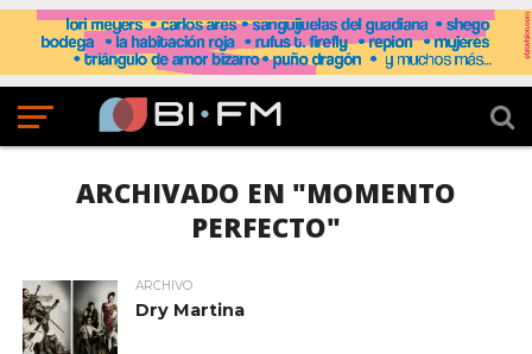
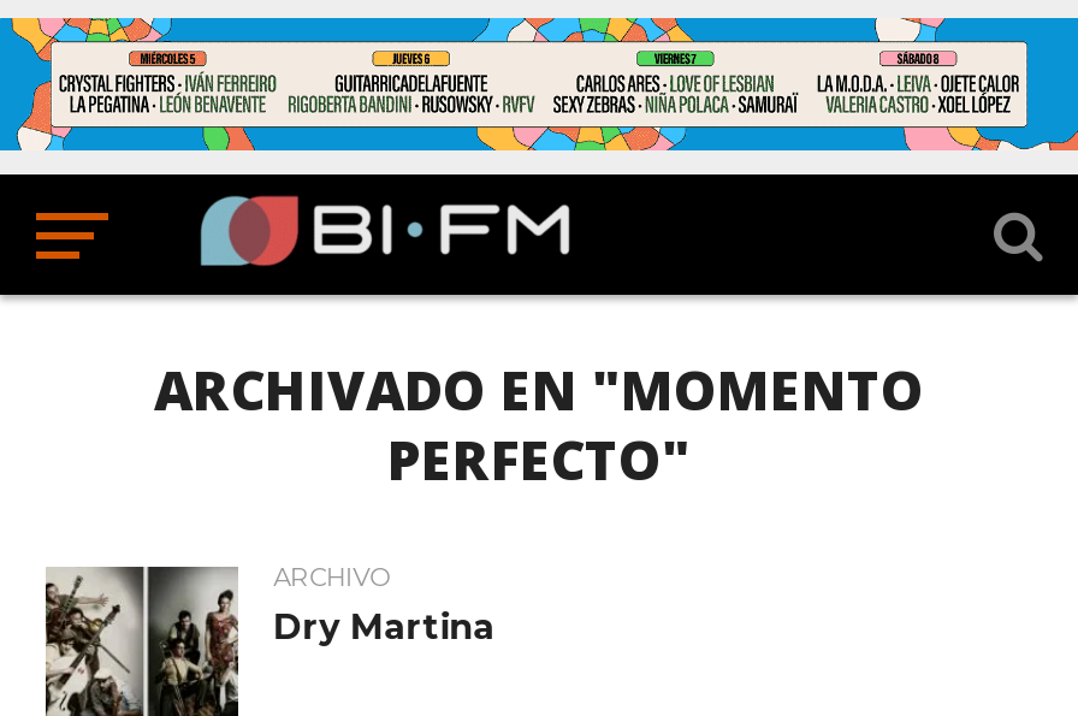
- [image]
+ [image]
